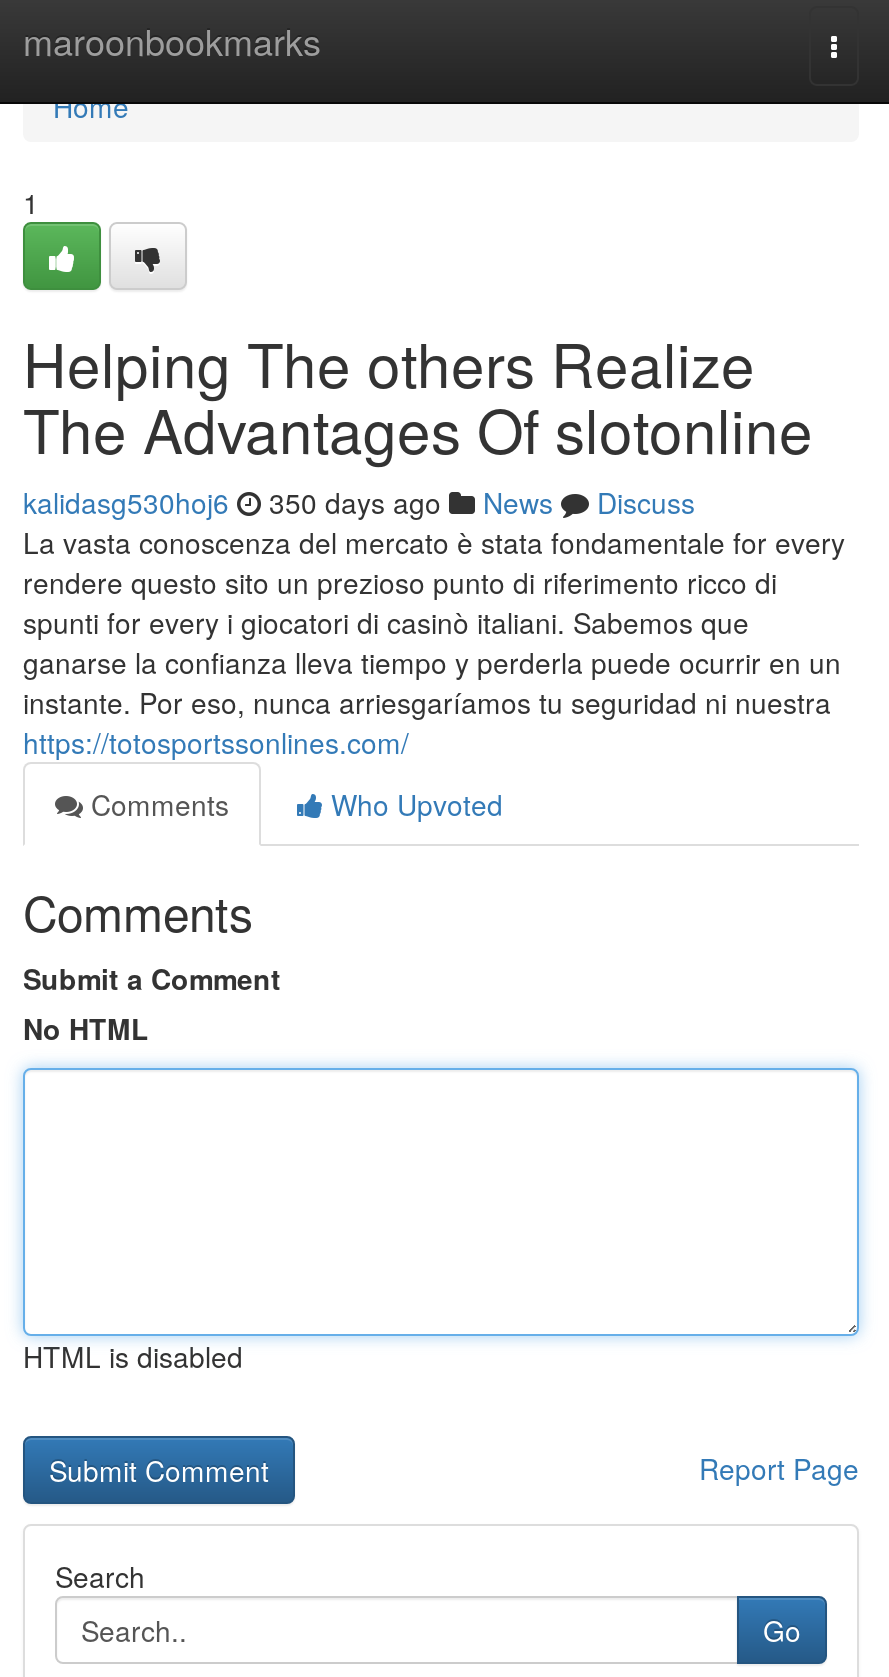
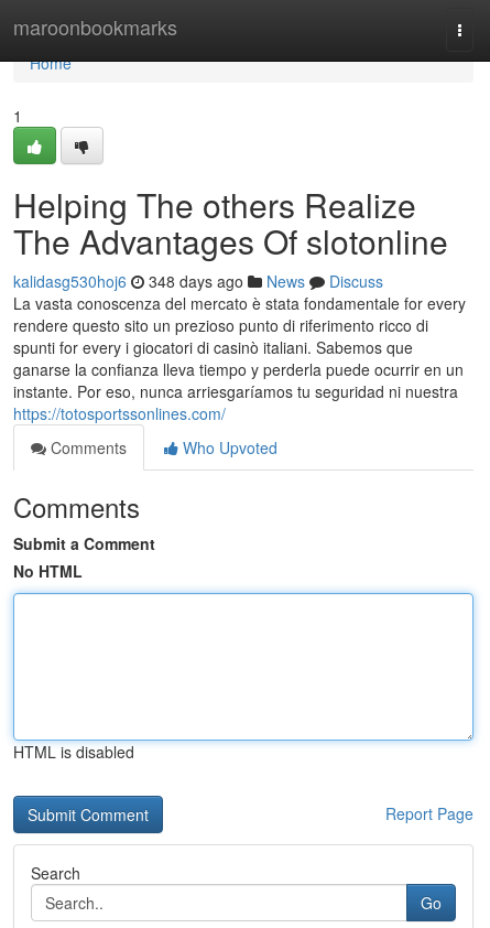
- kalidasg530hoj6 350 days ago News Discuss
+ kalidasg530hoj6 348 days ago News Discuss
